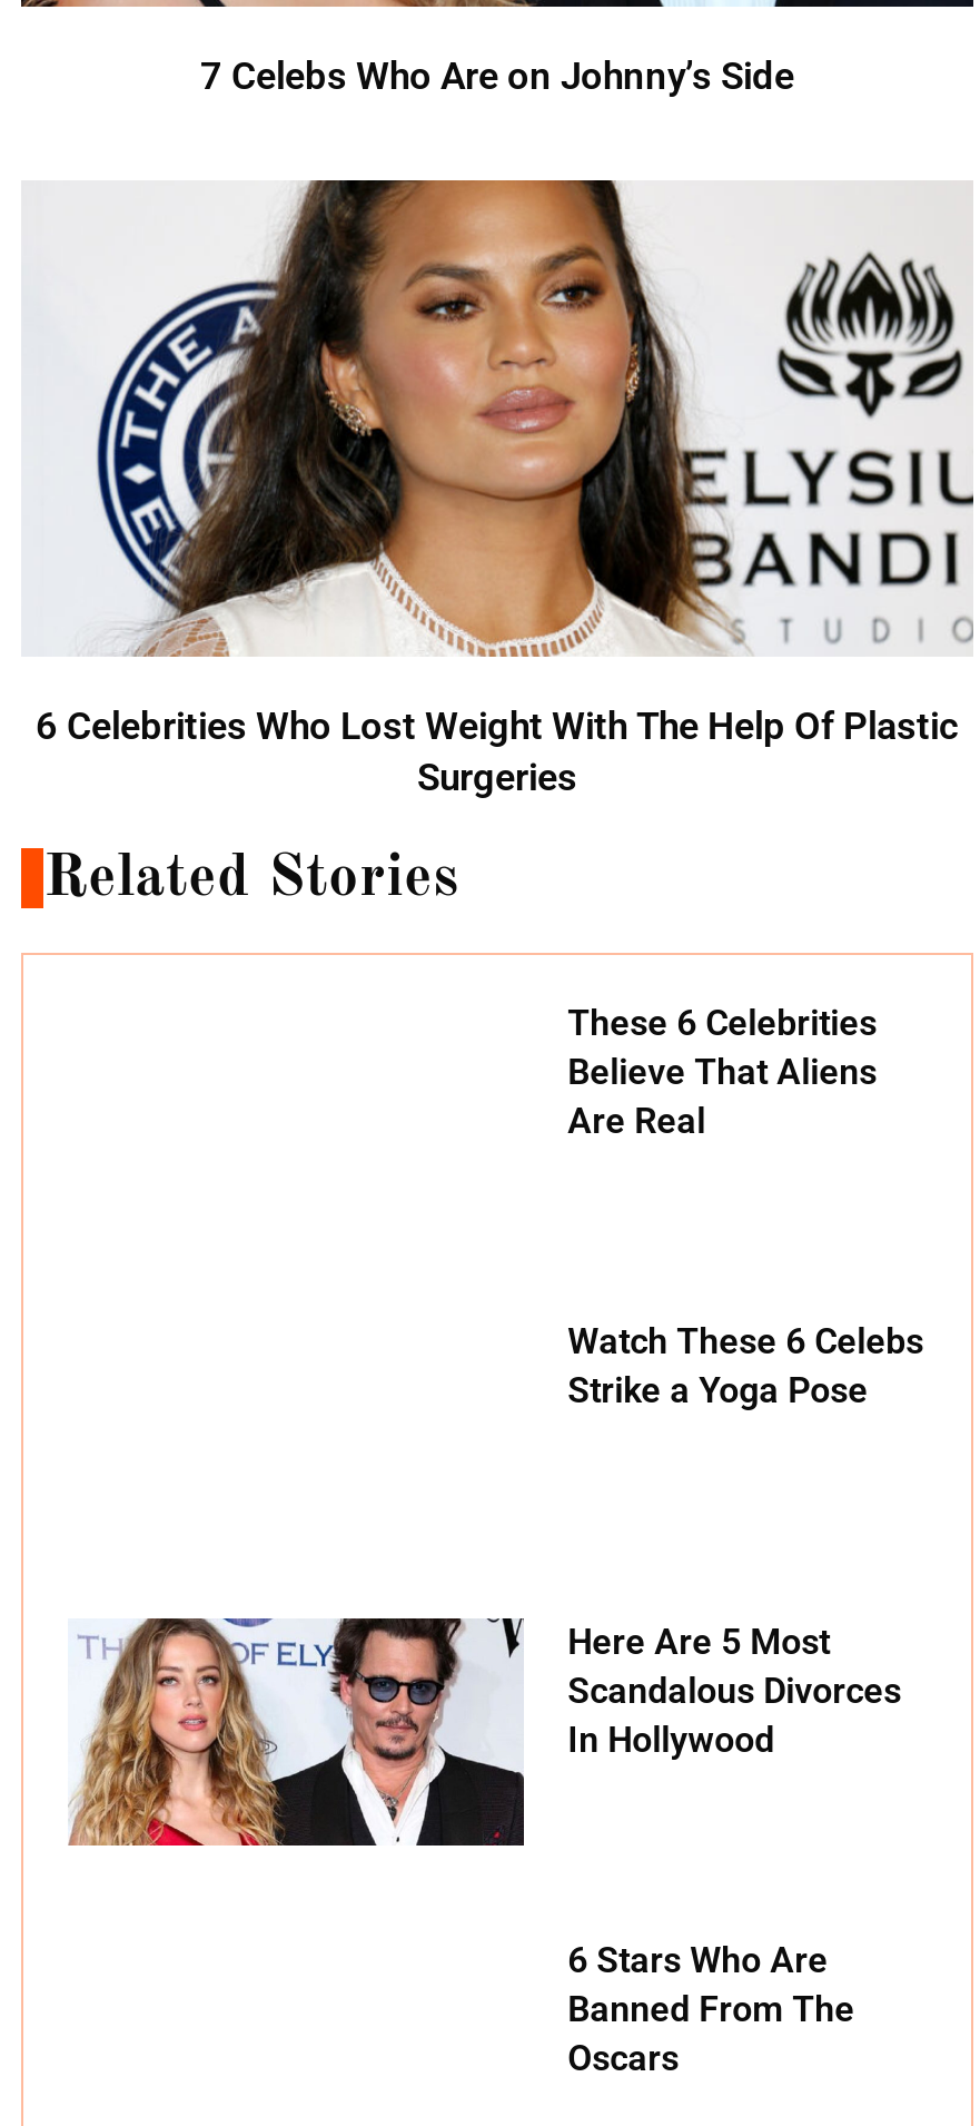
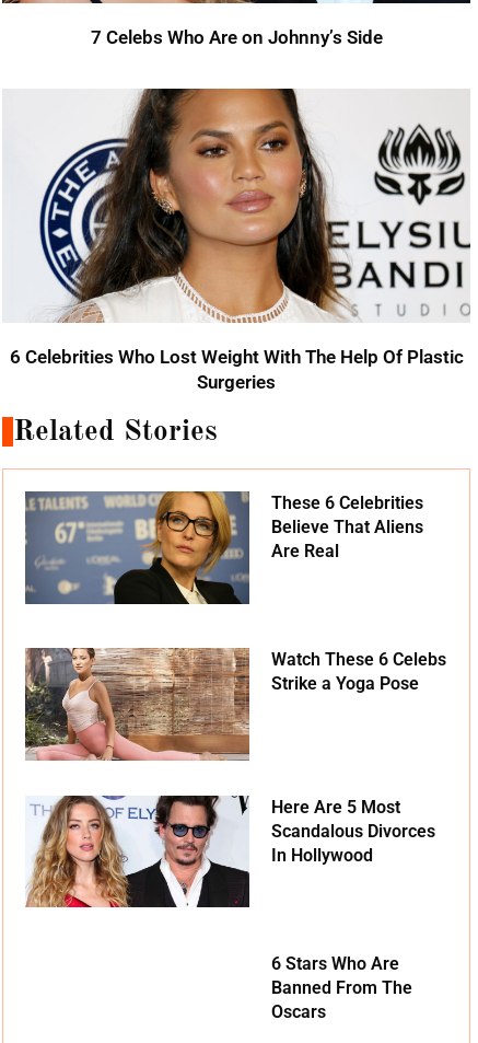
+ [image]

+ [image]
